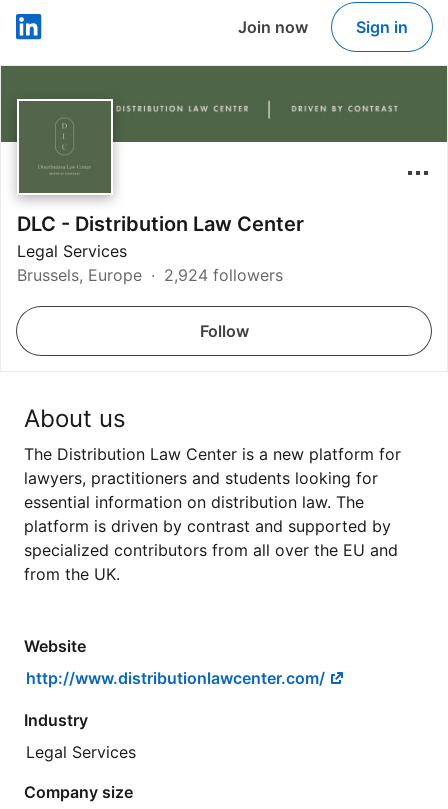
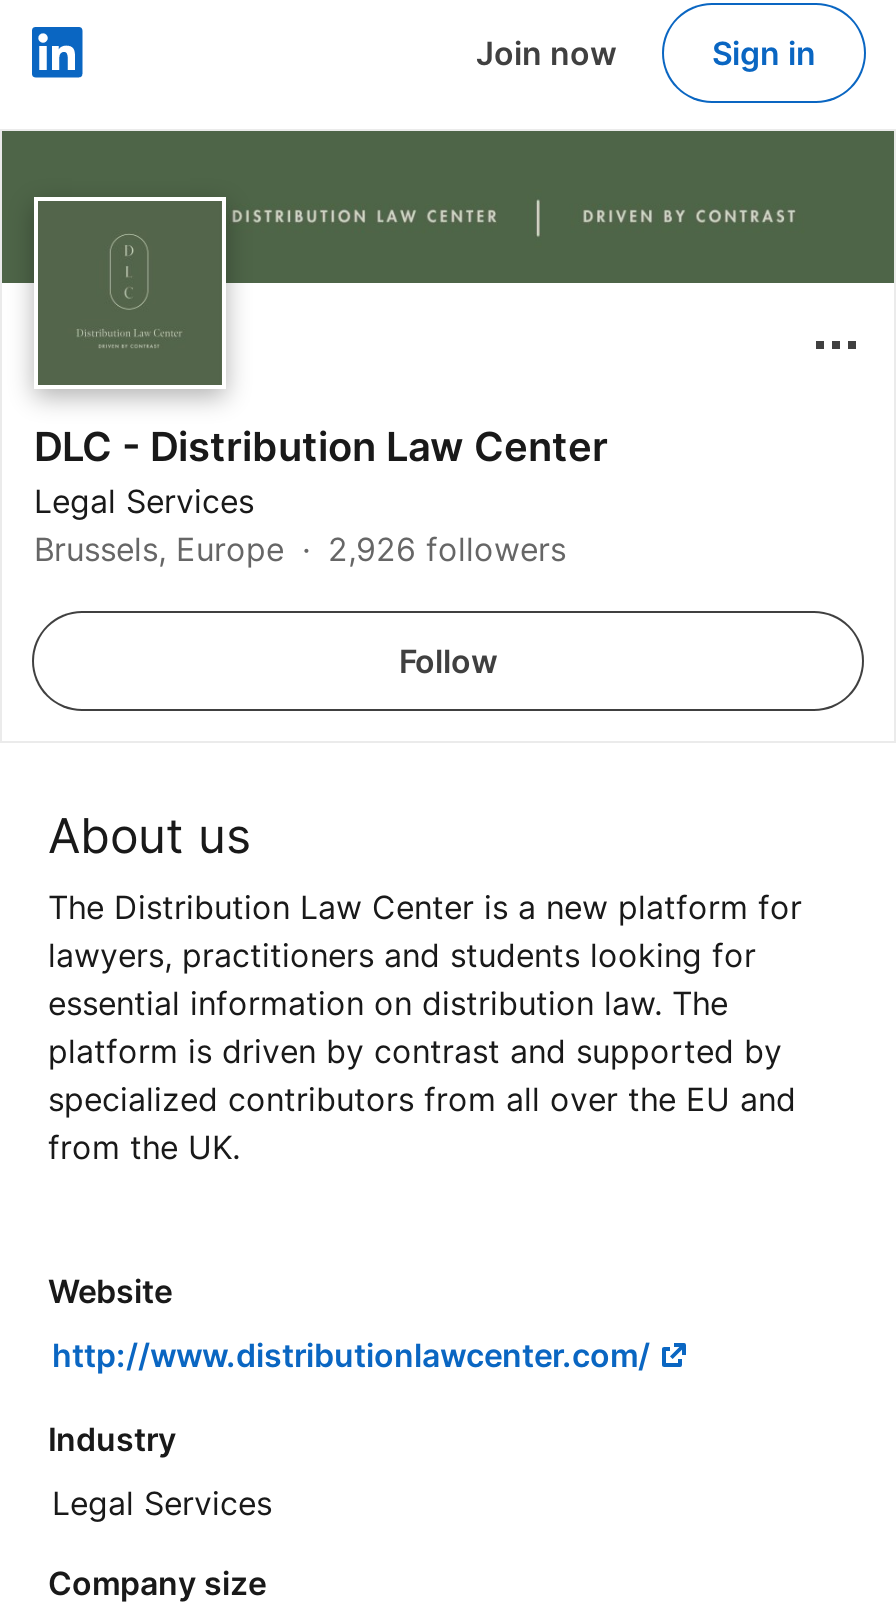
- Brussels, Europe 2,924 followers
+ Brussels, Europe 2,926 followers
